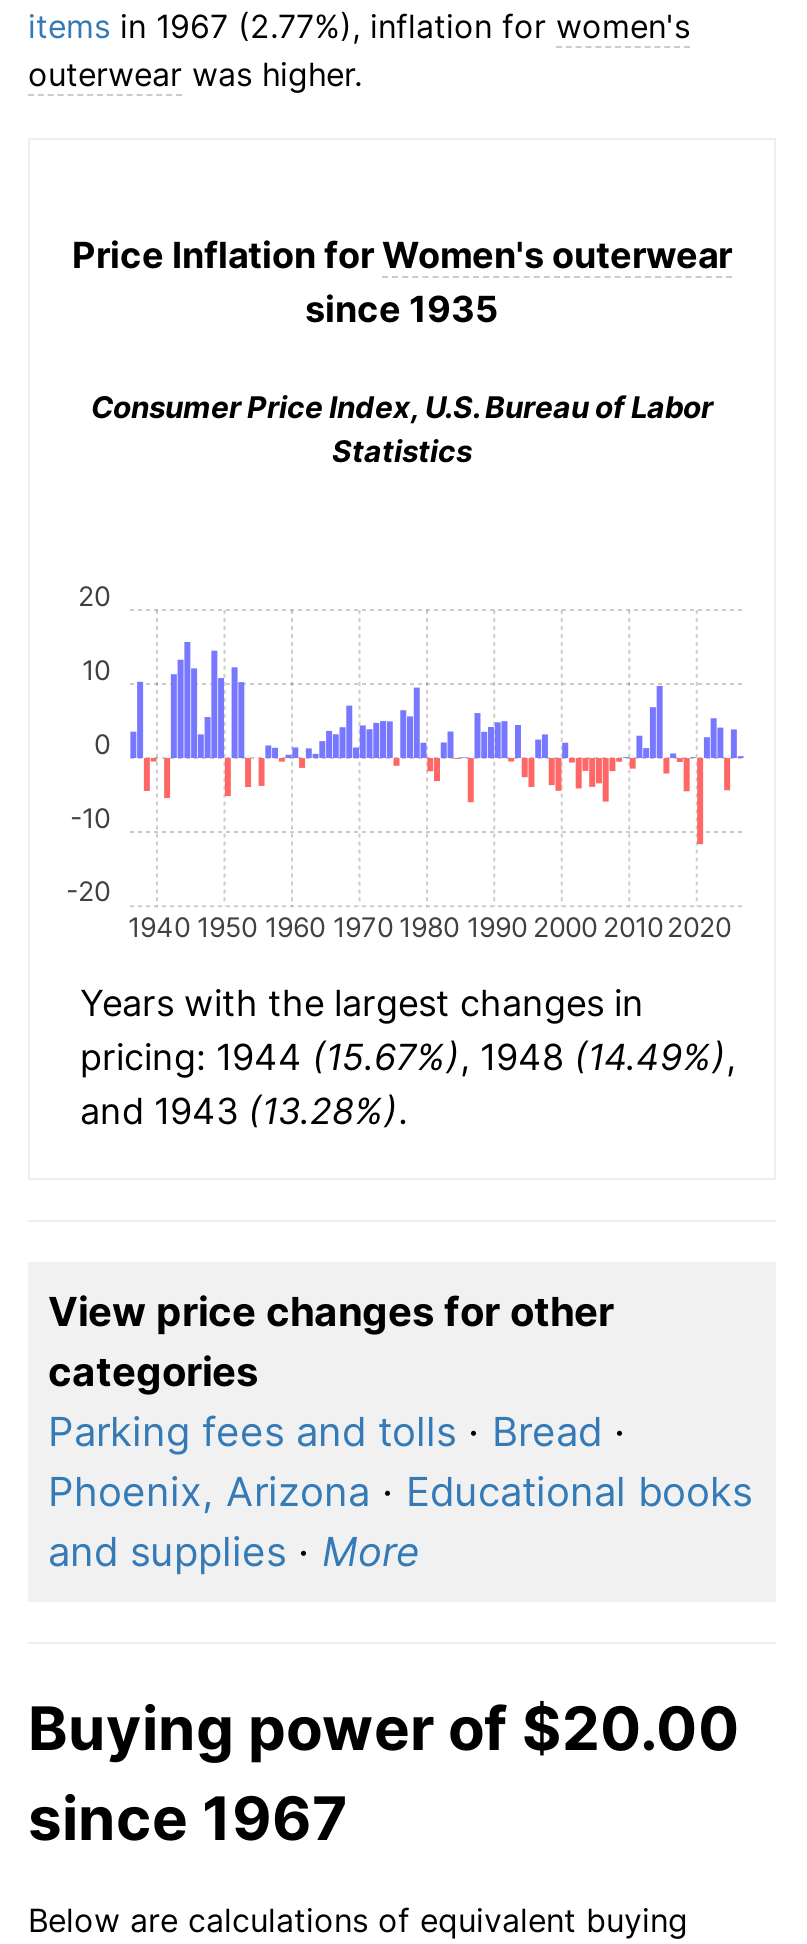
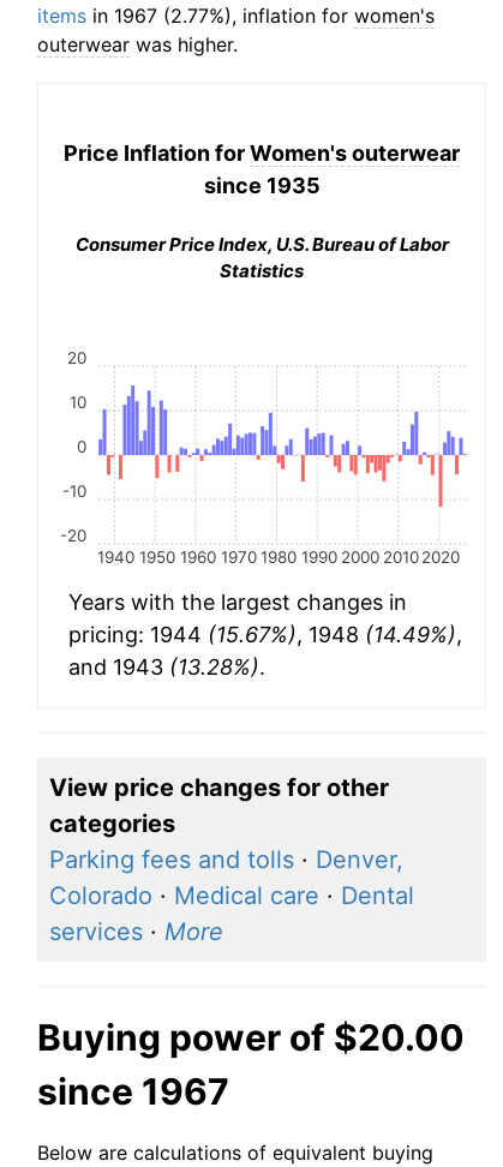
- Parking fees and tolls · Bread ·
- Phoenix, Arizona · Educational books
- and supplies · More
+ Parking fees and tolls · Denver,
+ Colorado · Medical care · Dental
+ services · More
